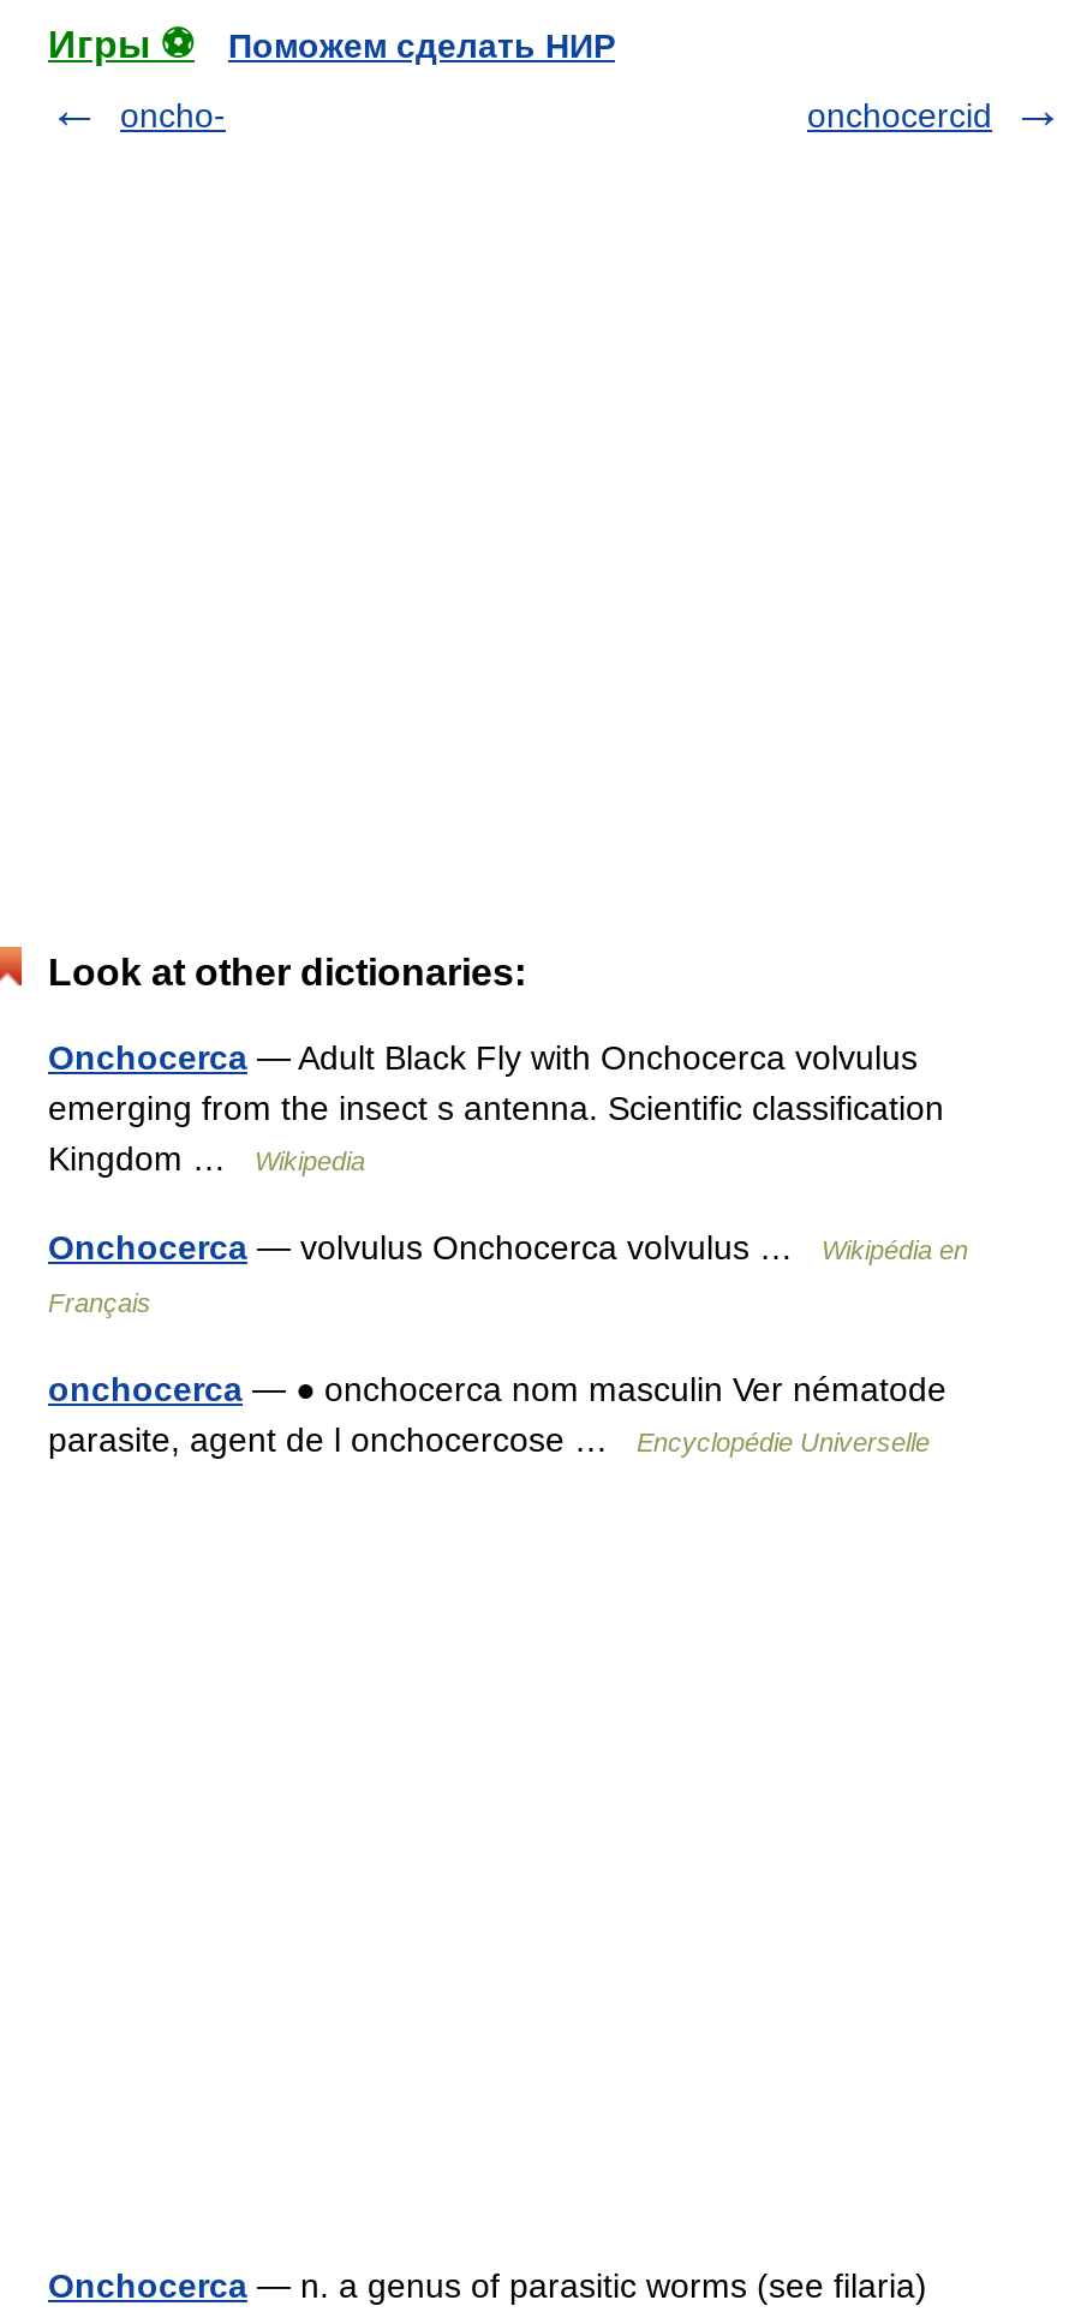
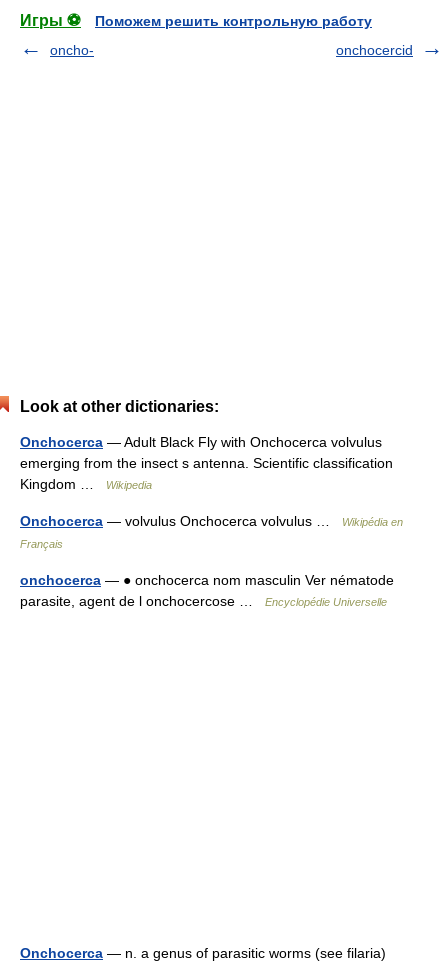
- Поможем сделать НИР
+ Поможем решить контрольную работу
